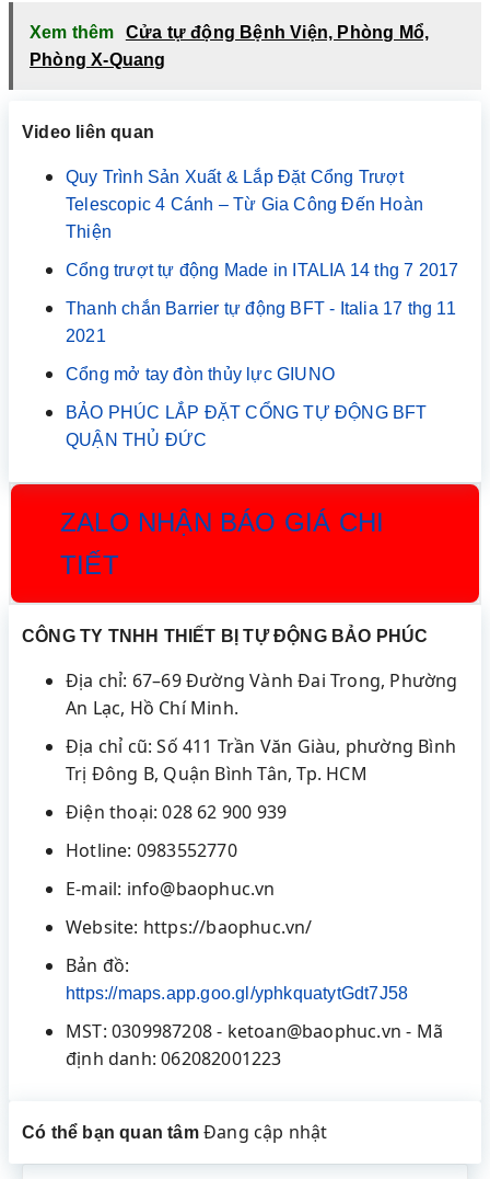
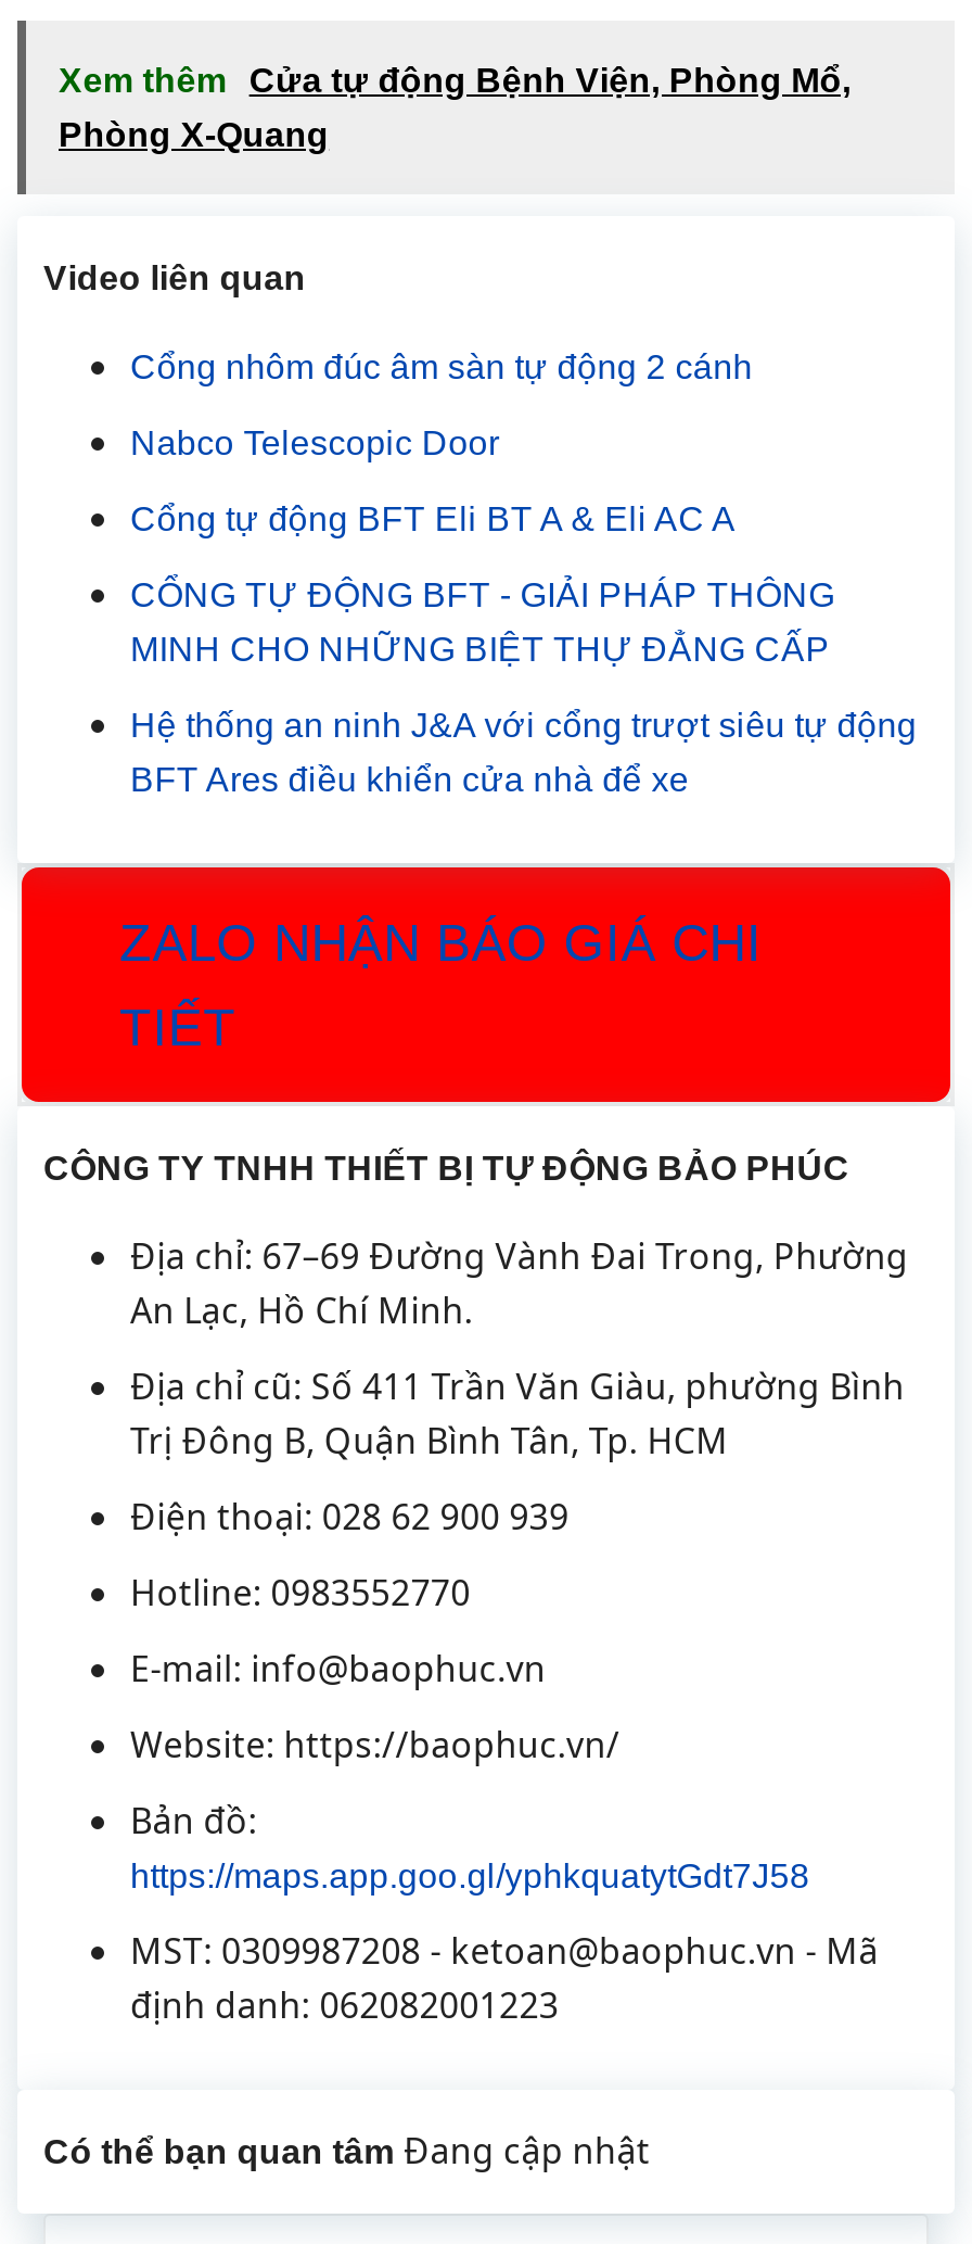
- Quy Trình Sản Xuất & Lắp Đặt Cổng Trượt
- Telescopic 4 Cánh – Từ Gia Công Đến Hoàn
- Thiện
- Cổng trượt tự động Made in ITALIA 14 thg 7 2017
- Thanh chắn Barrier tự động BFT - Italia 17 thg 11
- 2021
- Cổng mở tay đòn thủy lực GIUNO
- BẢO PHÚC LẮP ĐẶT CỔNG TỰ ĐỘNG BFT
- QUẬN THỦ ĐỨC
+ Cổng nhôm đúc âm sàn tự động 2 cánh
+ Nabco Telescopic Door
+ Cổng tự động BFT Eli BT A & Eli AC A
+ CỔNG TỰ ĐỘNG BFT - GIẢI PHÁP THÔNG
+ MINH CHO NHỮNG BIỆT THỰ ĐẲNG CẤP
+ Hệ thống an ninh J&A với cổng trượt siêu tự động
+ BFT Ares điều khiển cửa nhà để xe
